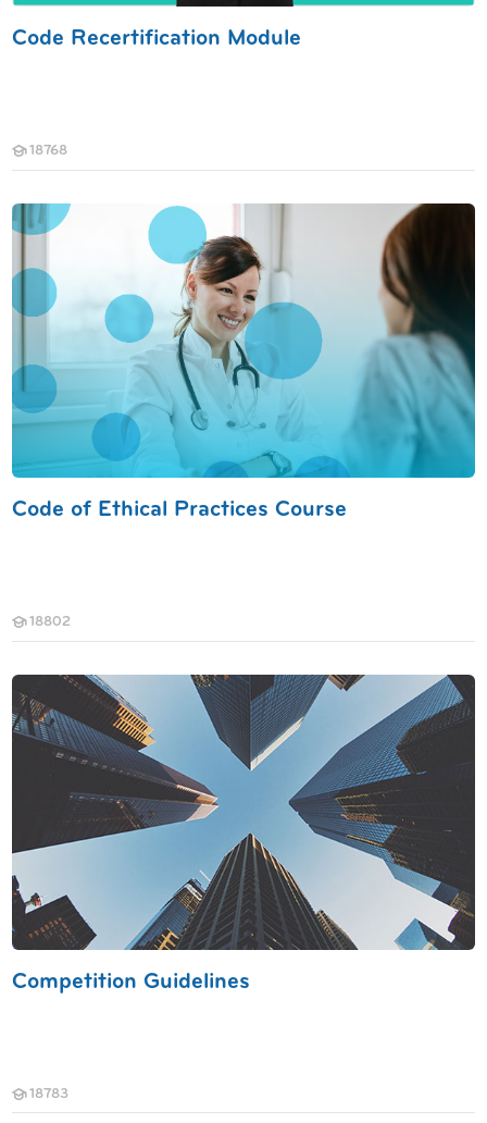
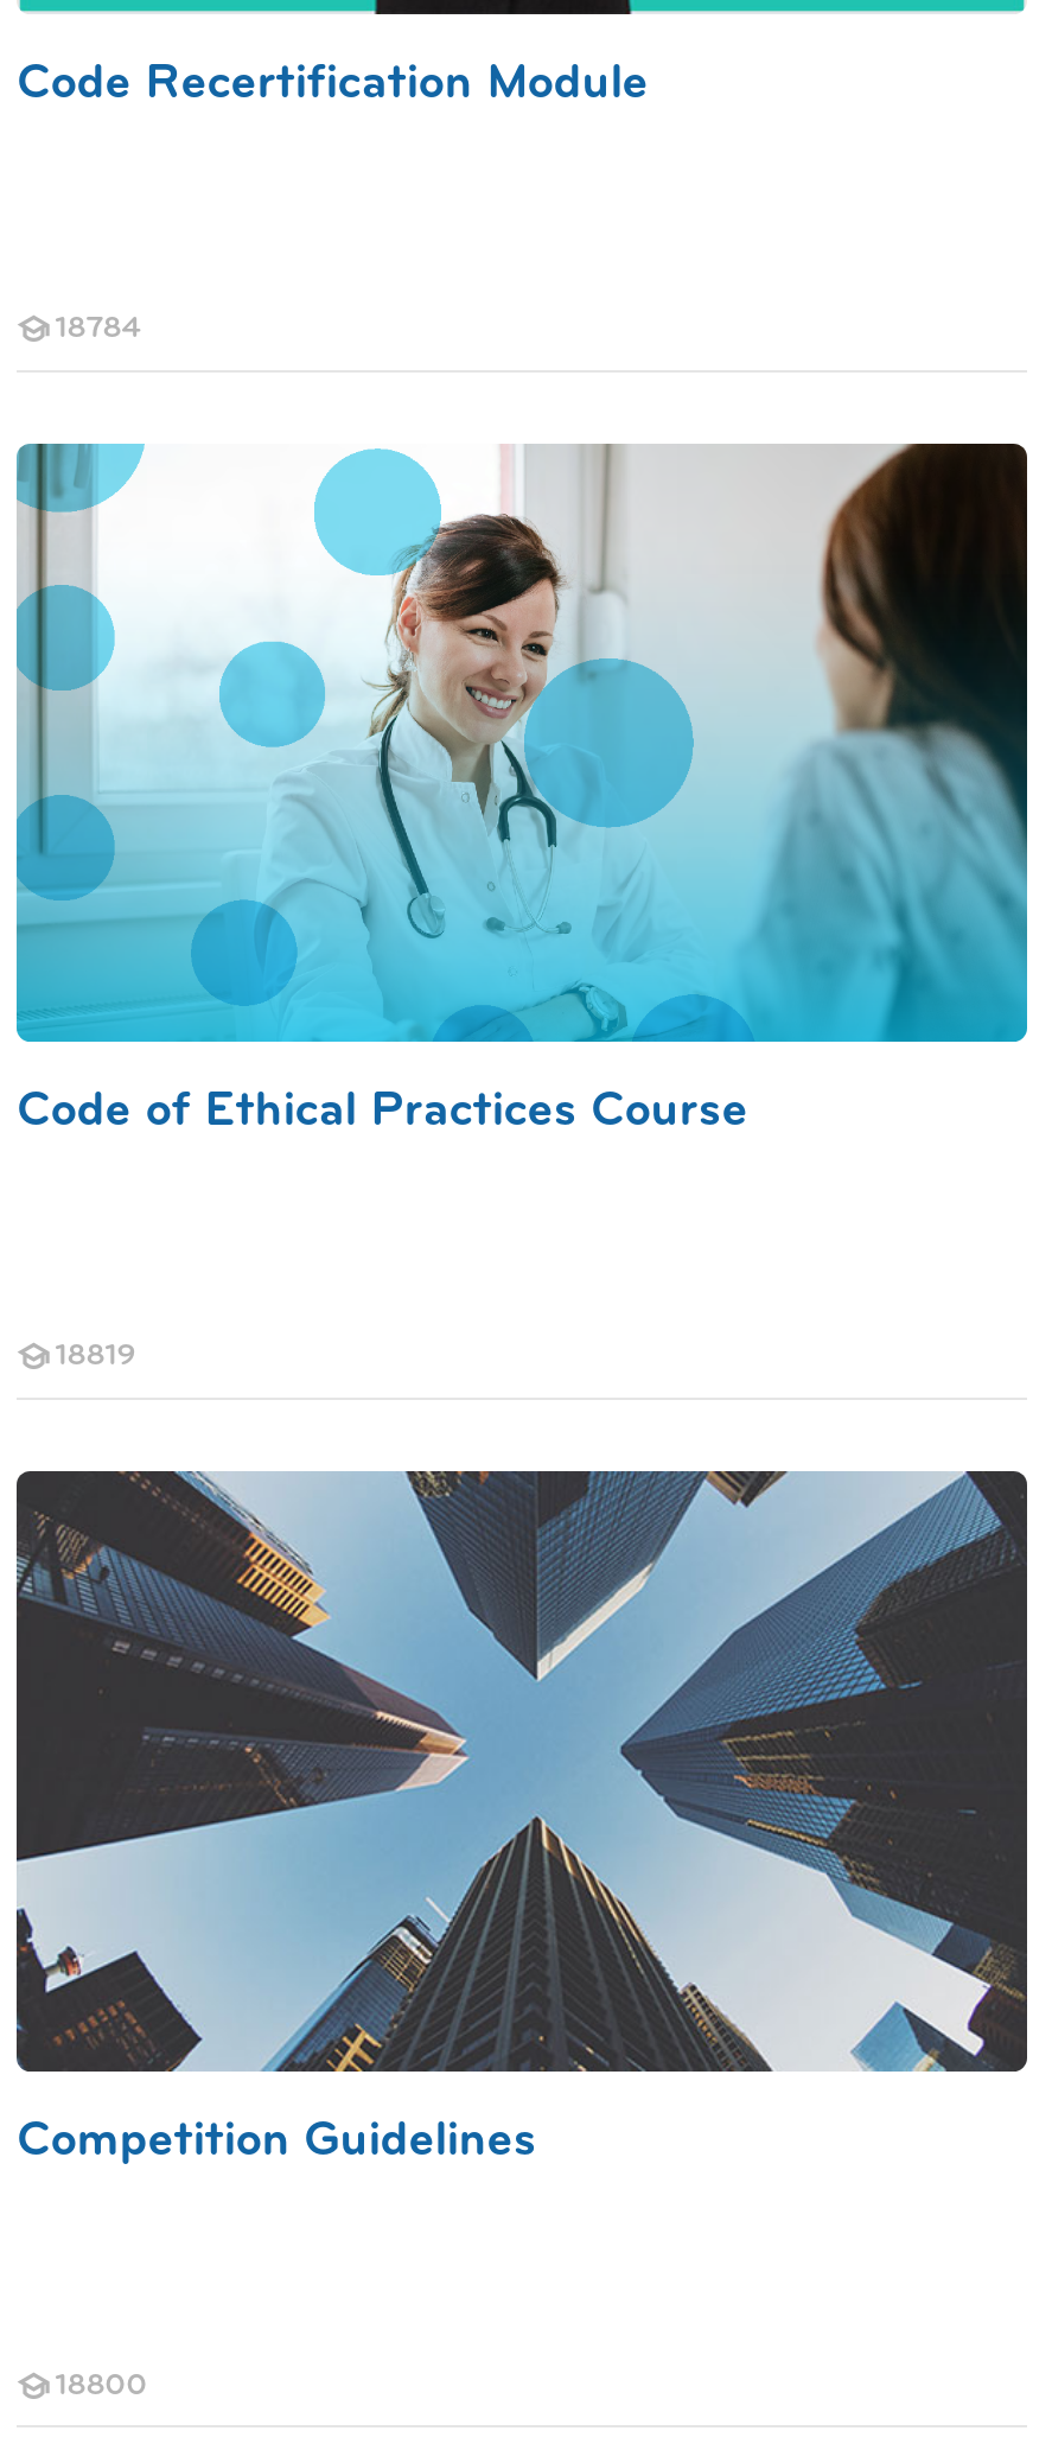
- 18768
+ 18784

- 18802
+ 18819

- 18783
+ 18800
